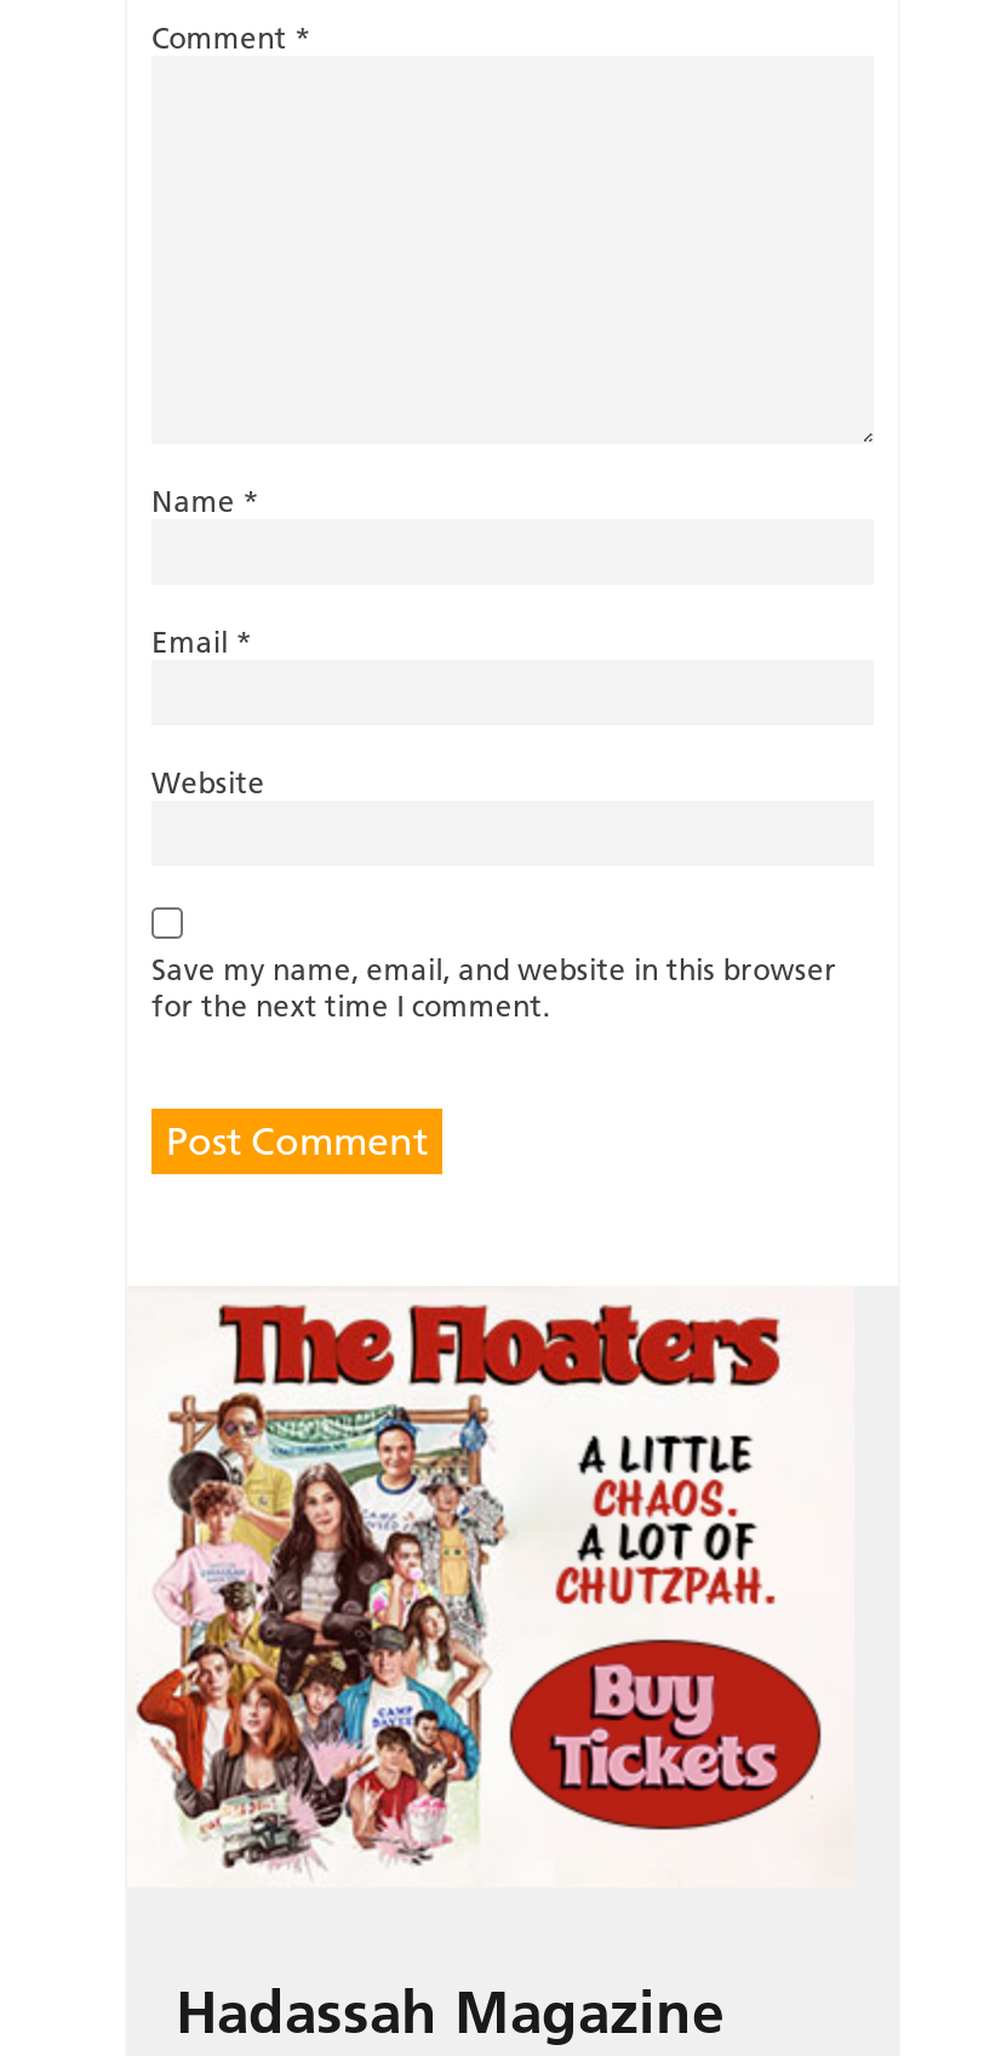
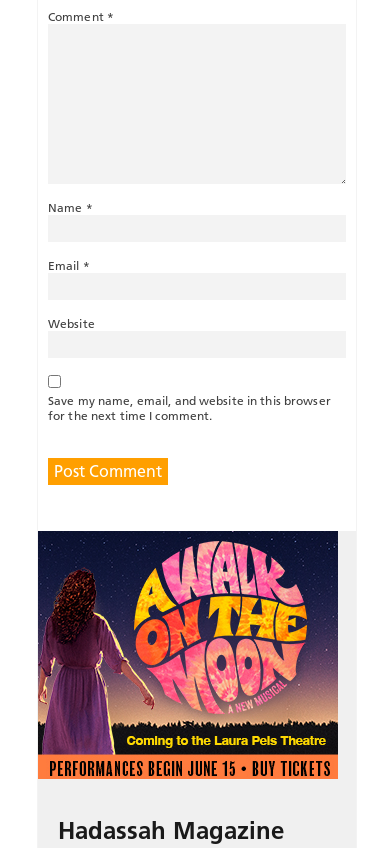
- [image]
+ [image]
